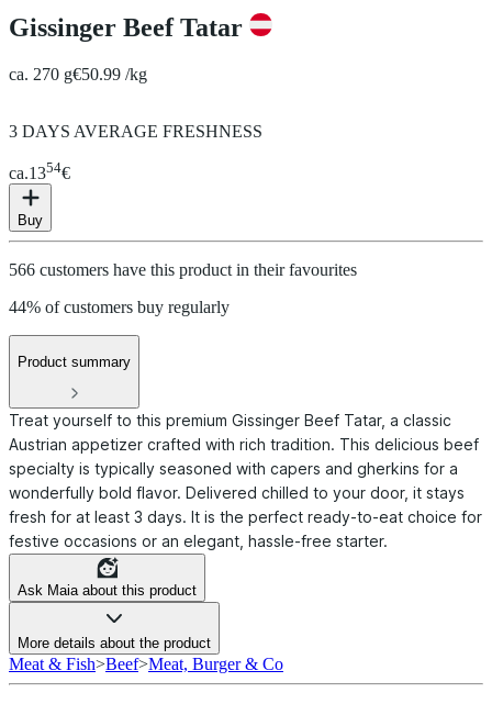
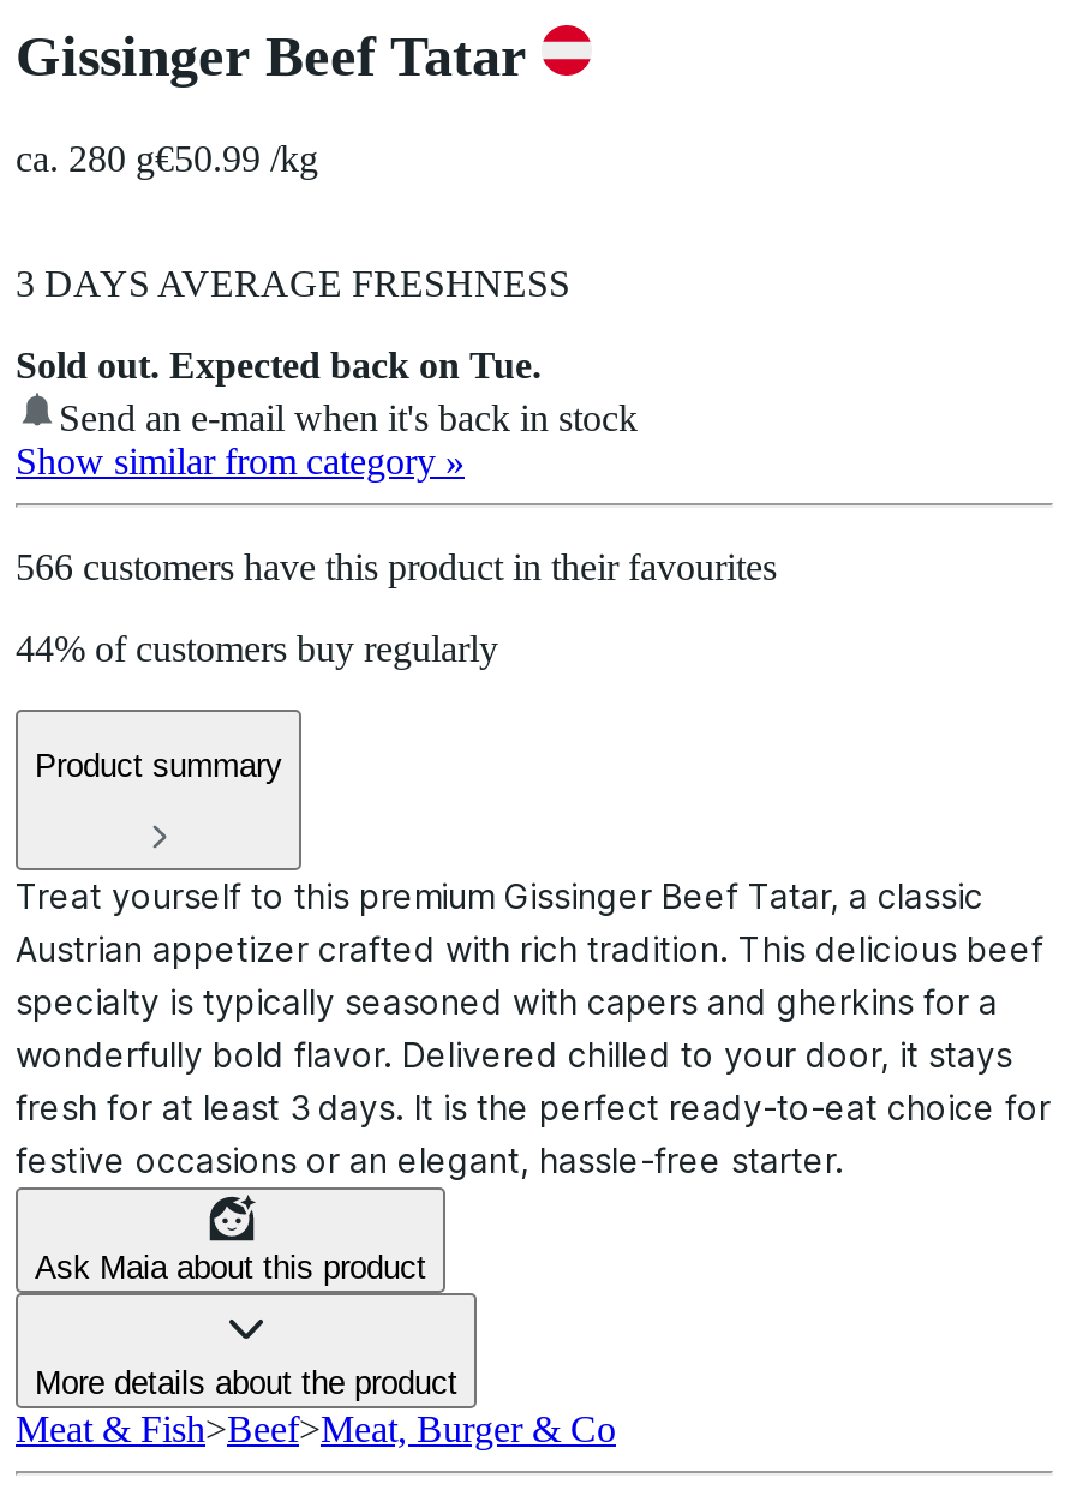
- ca. 270 g€50.99 /kg
+ ca. 280 g€50.99 /kg

- ca. 1354€
- Buy
+ Sold out. Expected back on Tue.
+ Send an e-mail when it's back in stock
+ Show similar from category»
